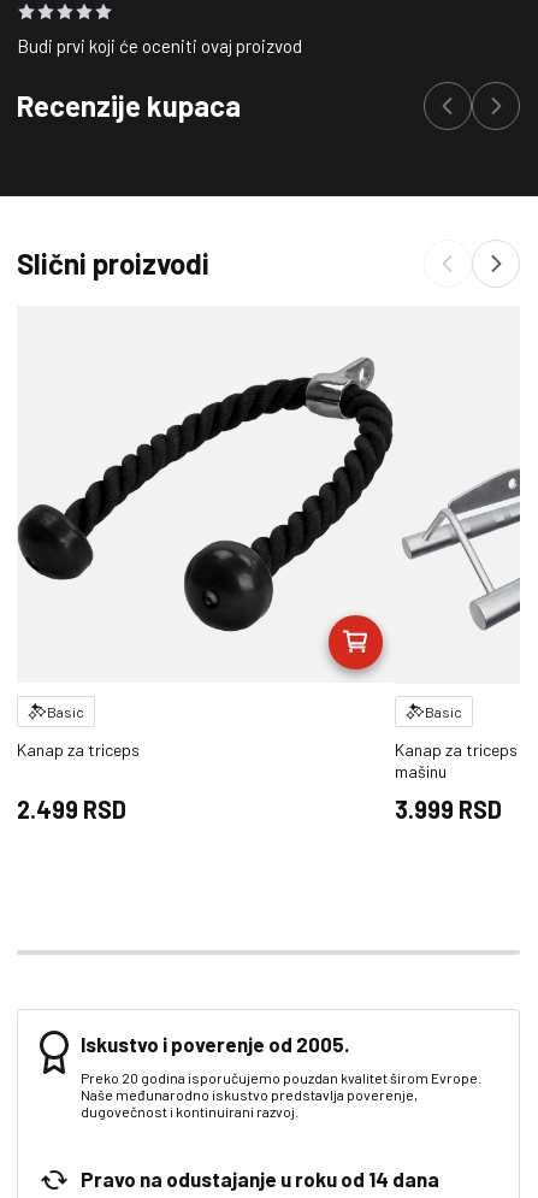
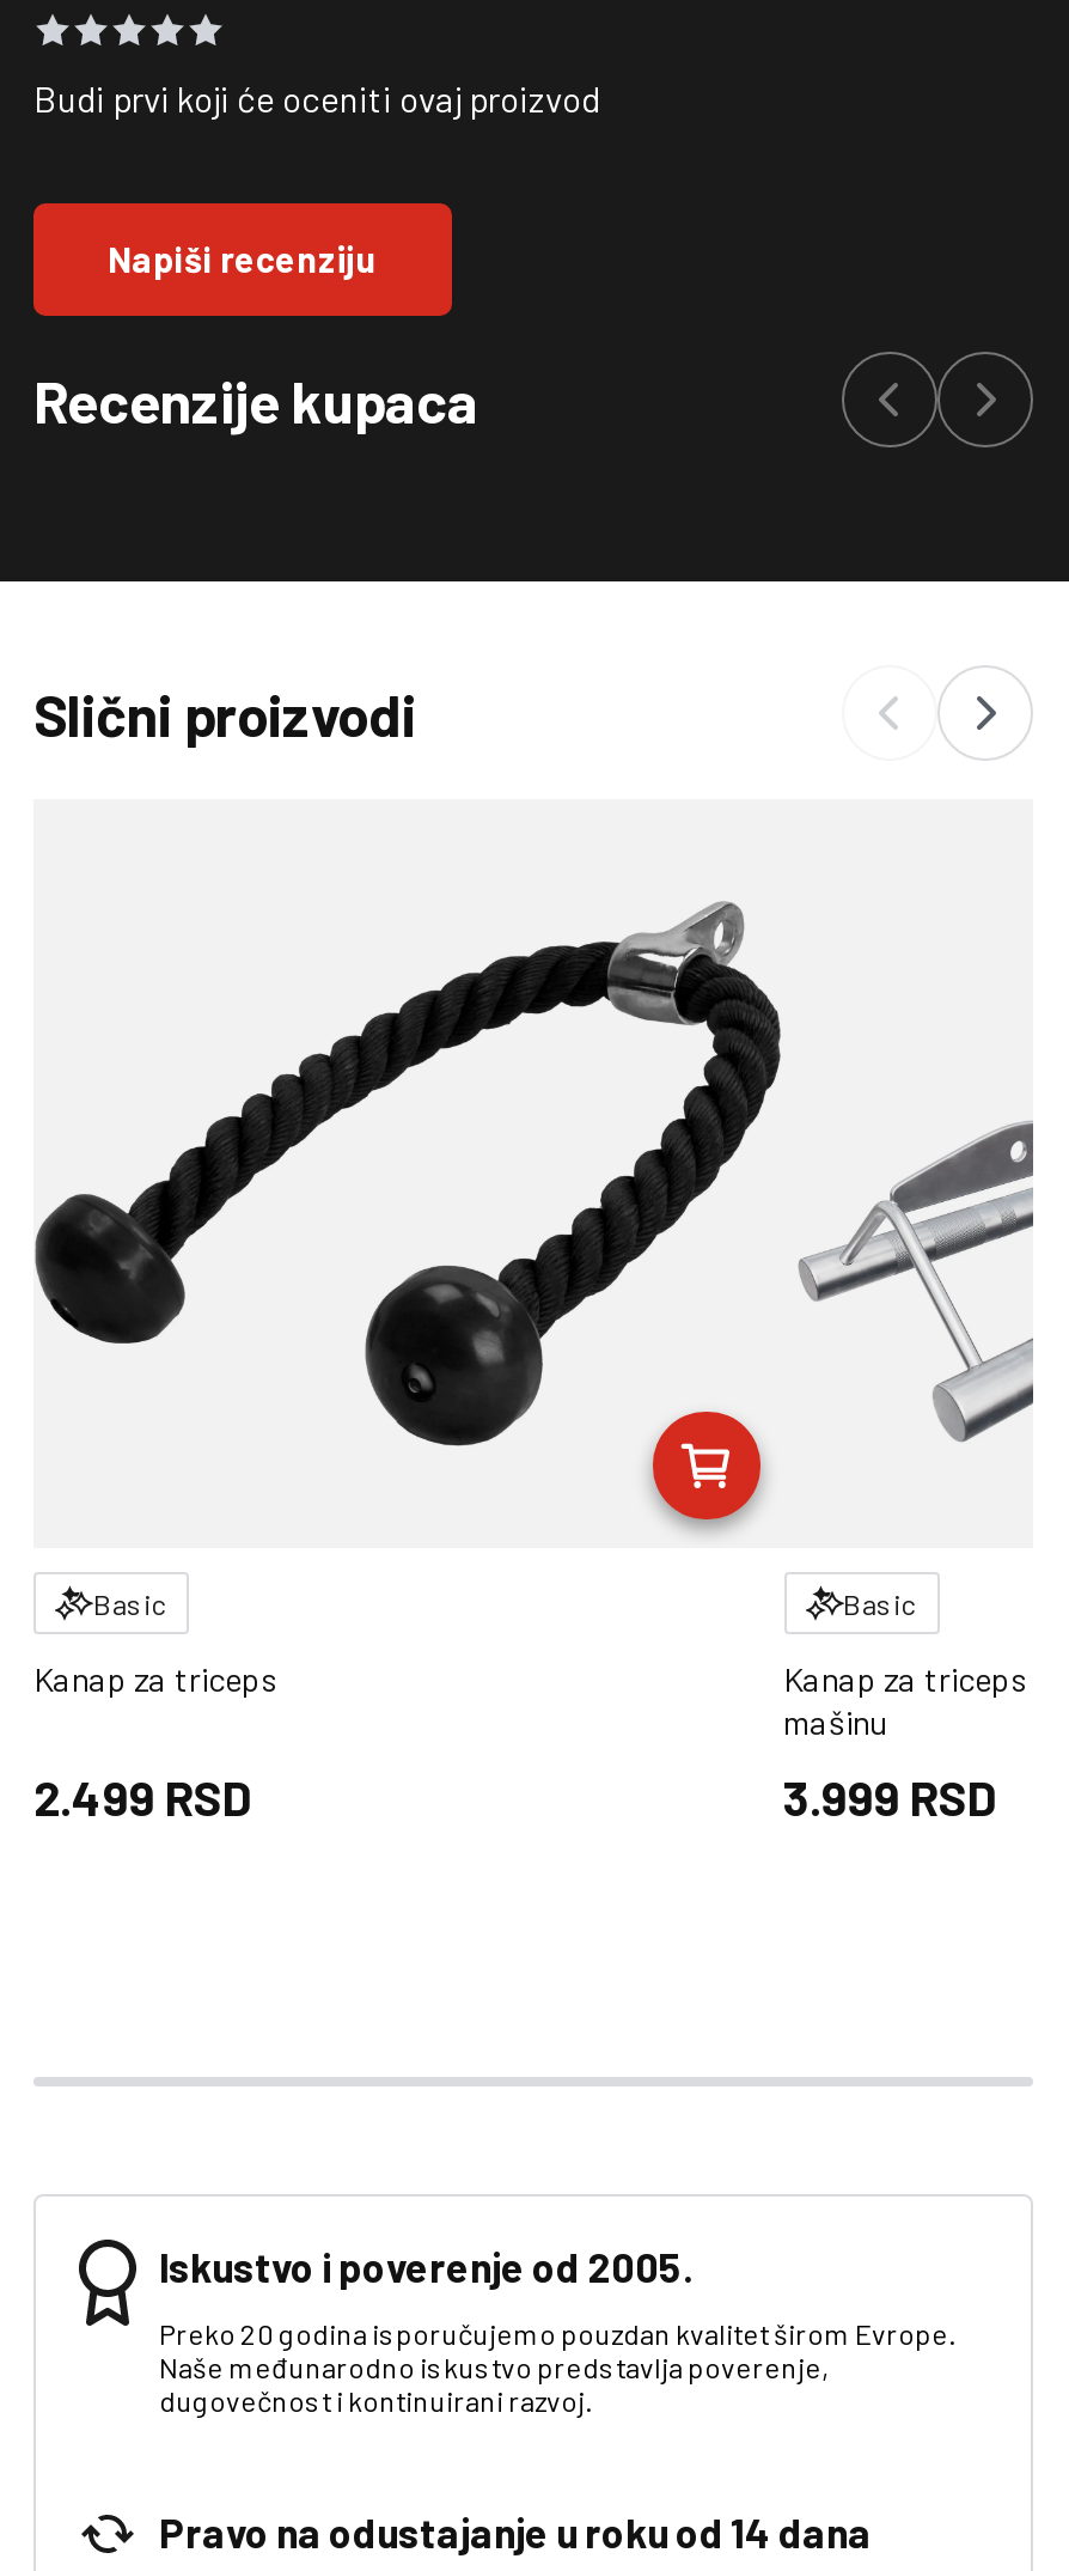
+ Napiši recenziju
